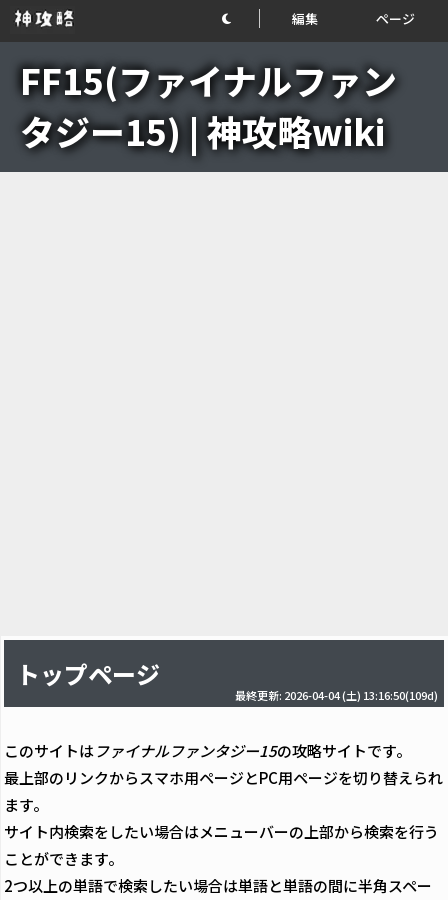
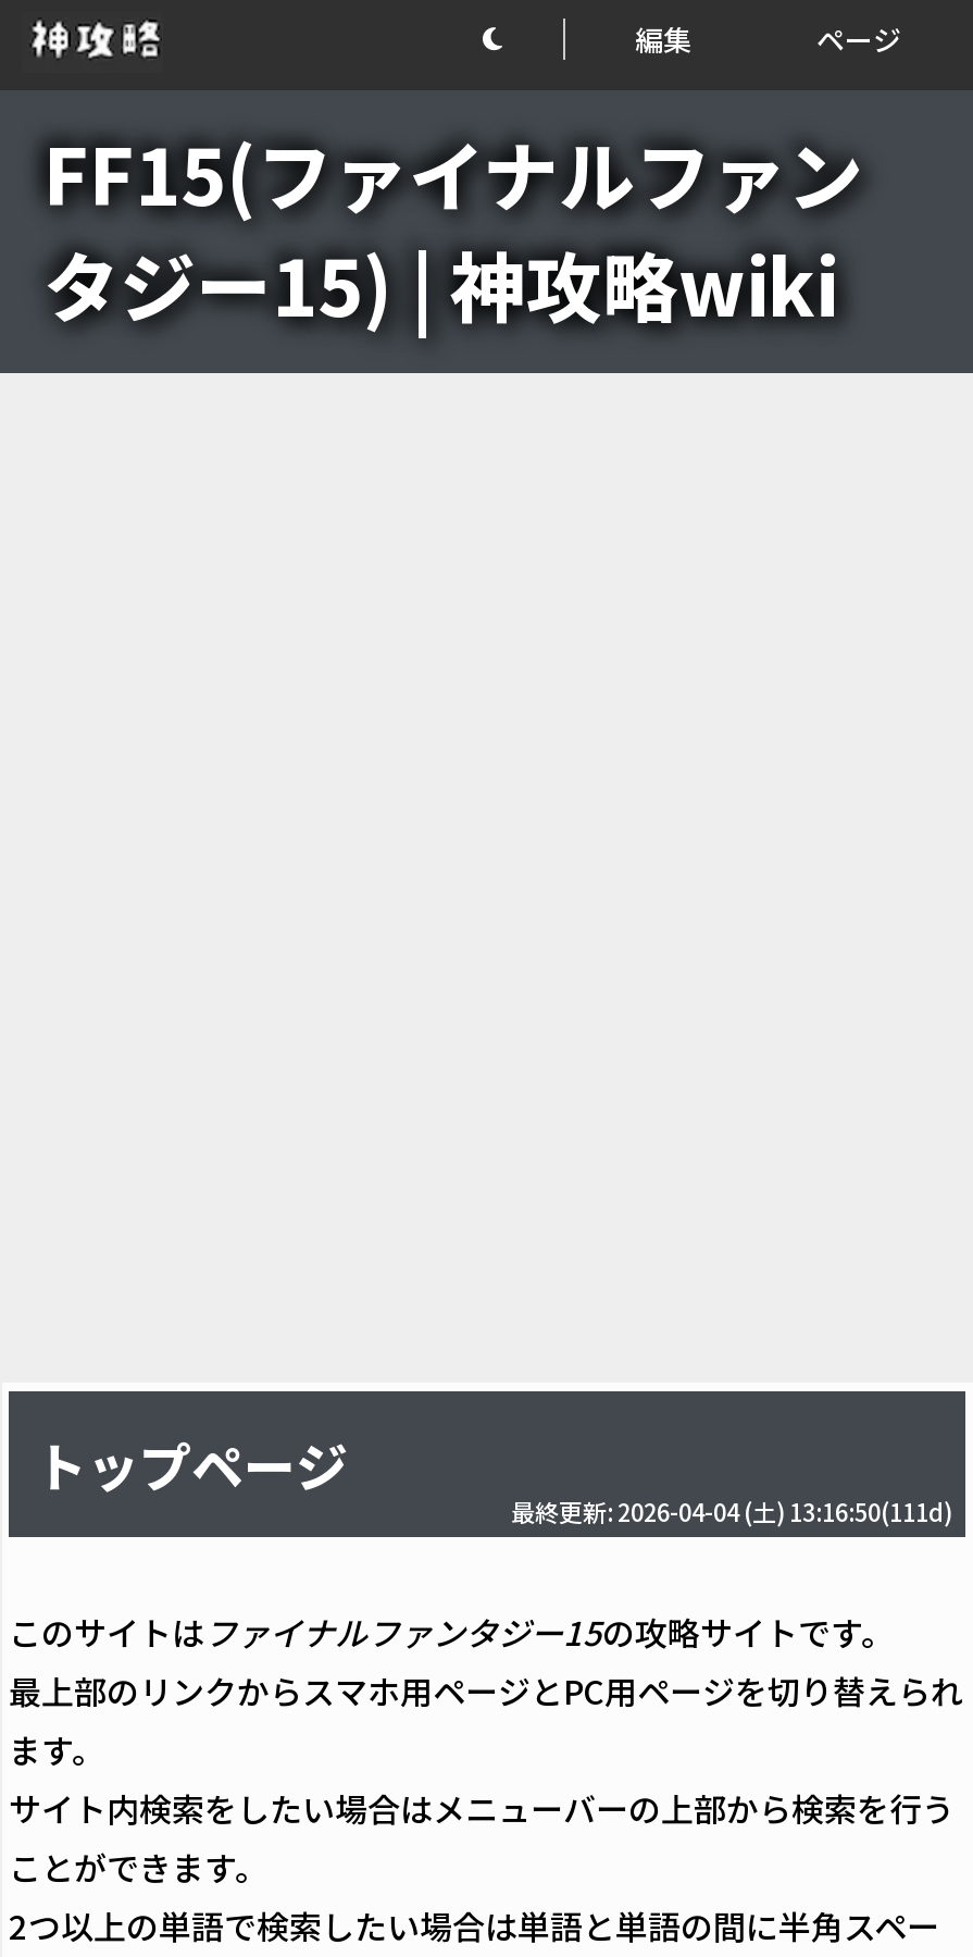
- 最終更新: 2026-04-04 (土) 13:16:50(109d)
+ 最終更新: 2026-04-04 (土) 13:16:50(111d)
